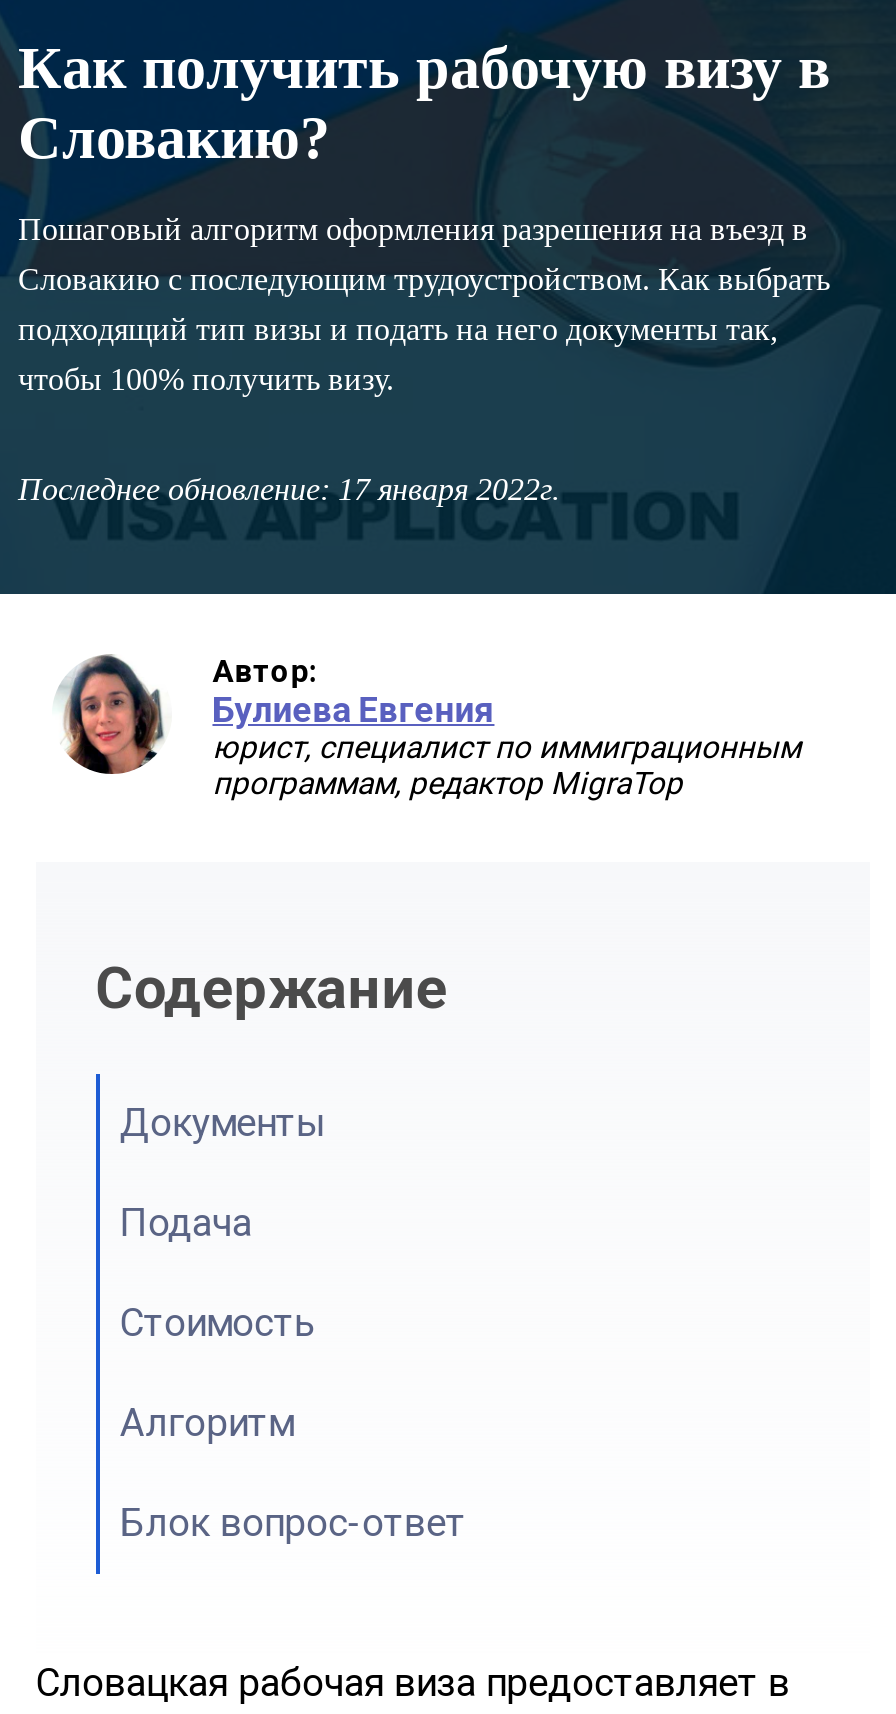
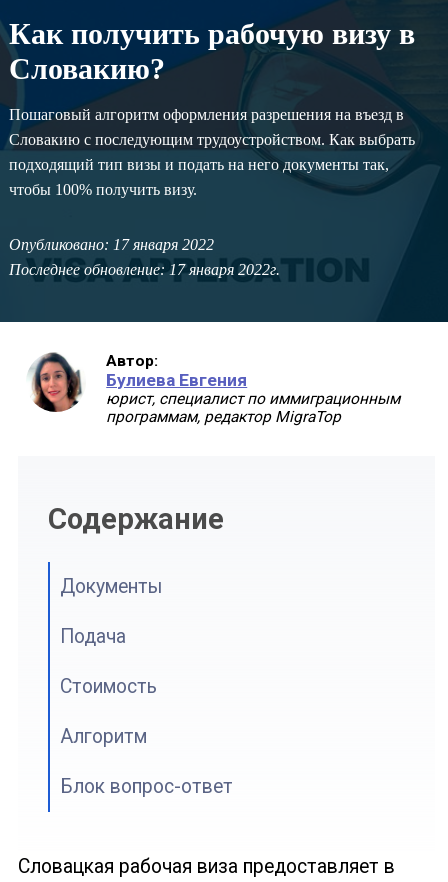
+ Опубликовано: 17 января 2022
